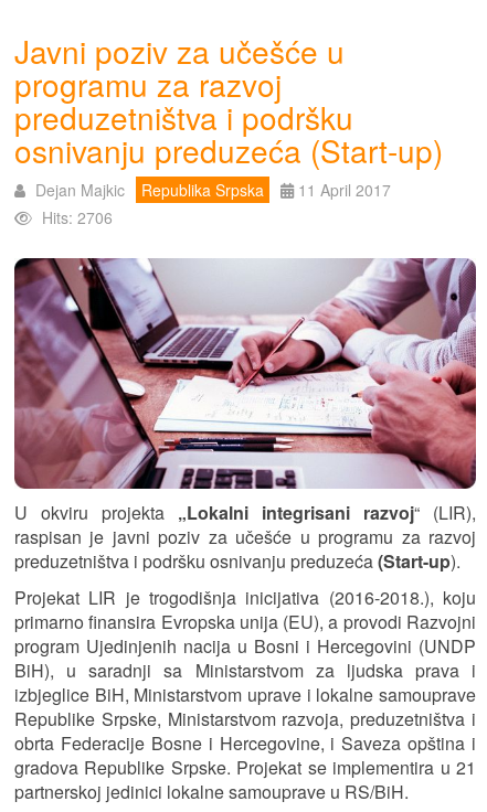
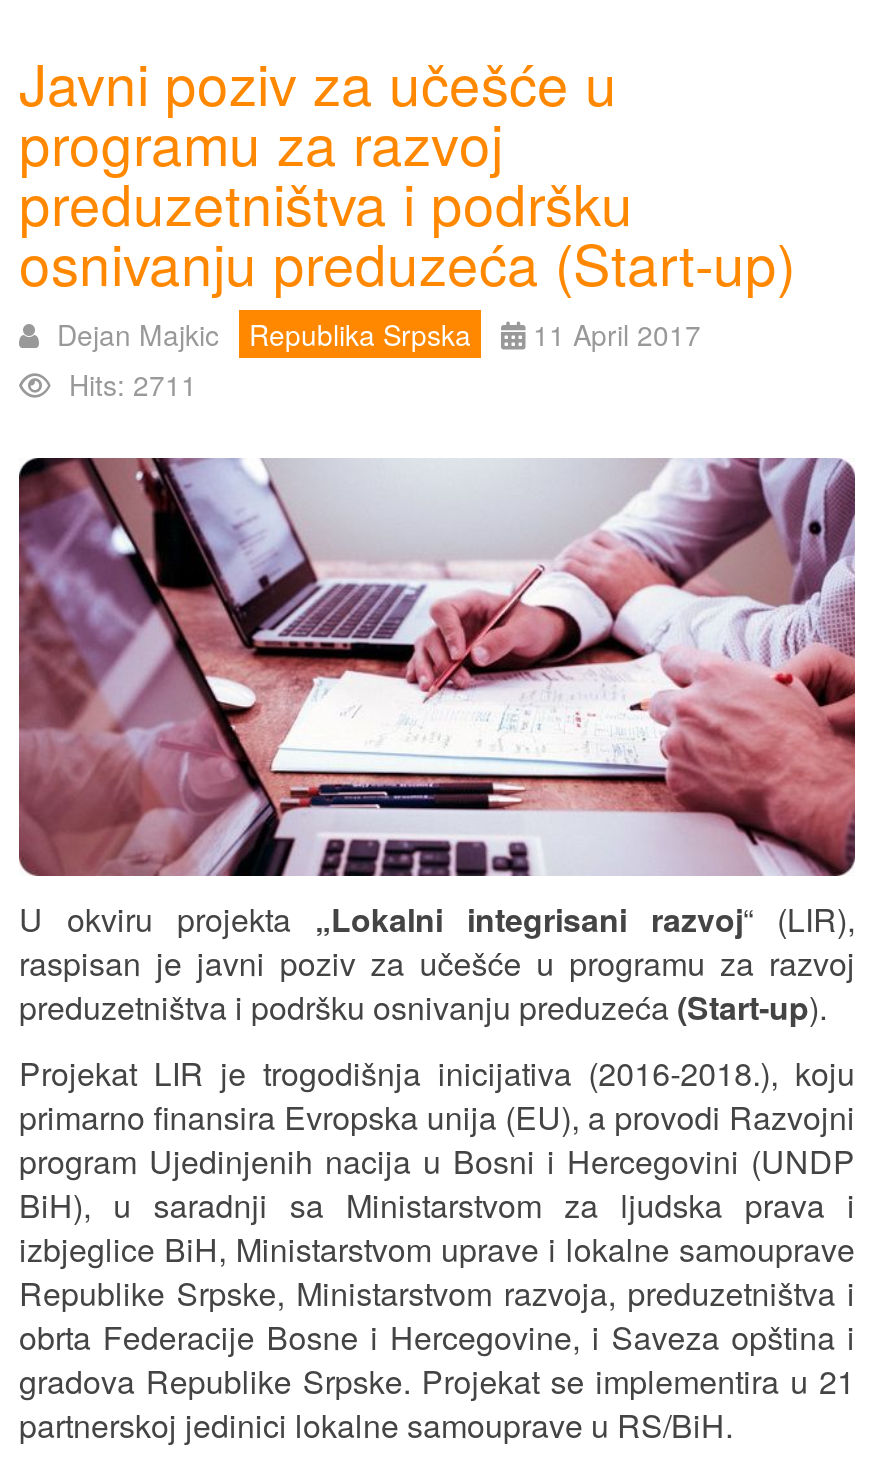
- Hits: 2706
+ Hits: 2711
